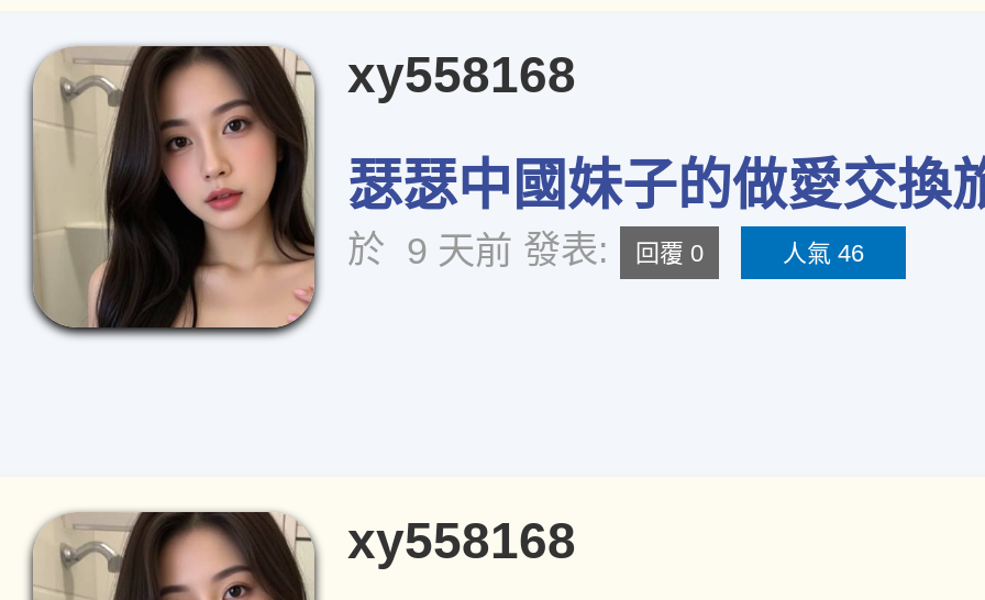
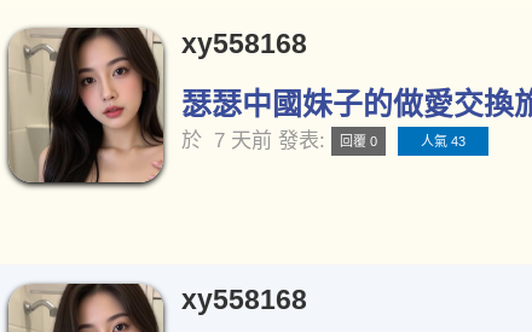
- 於9 天前發表: 回覆 0
+ 於7 天前發表: 回覆 0

- 人氣 46
+ 人氣 43
